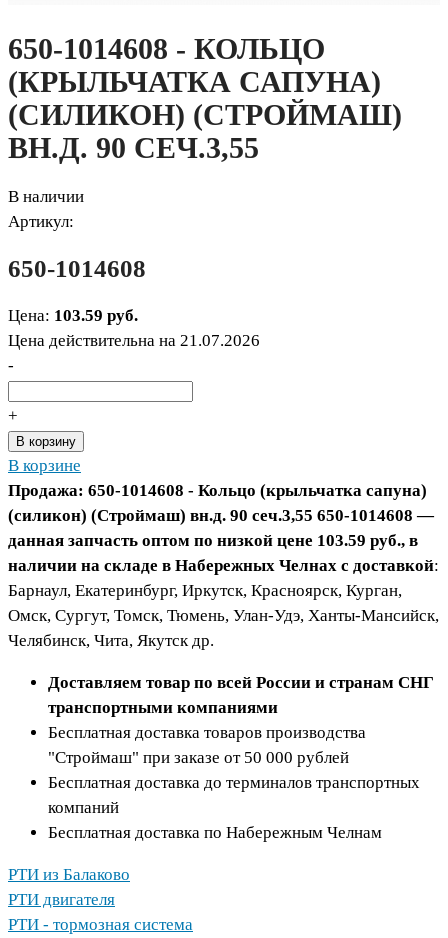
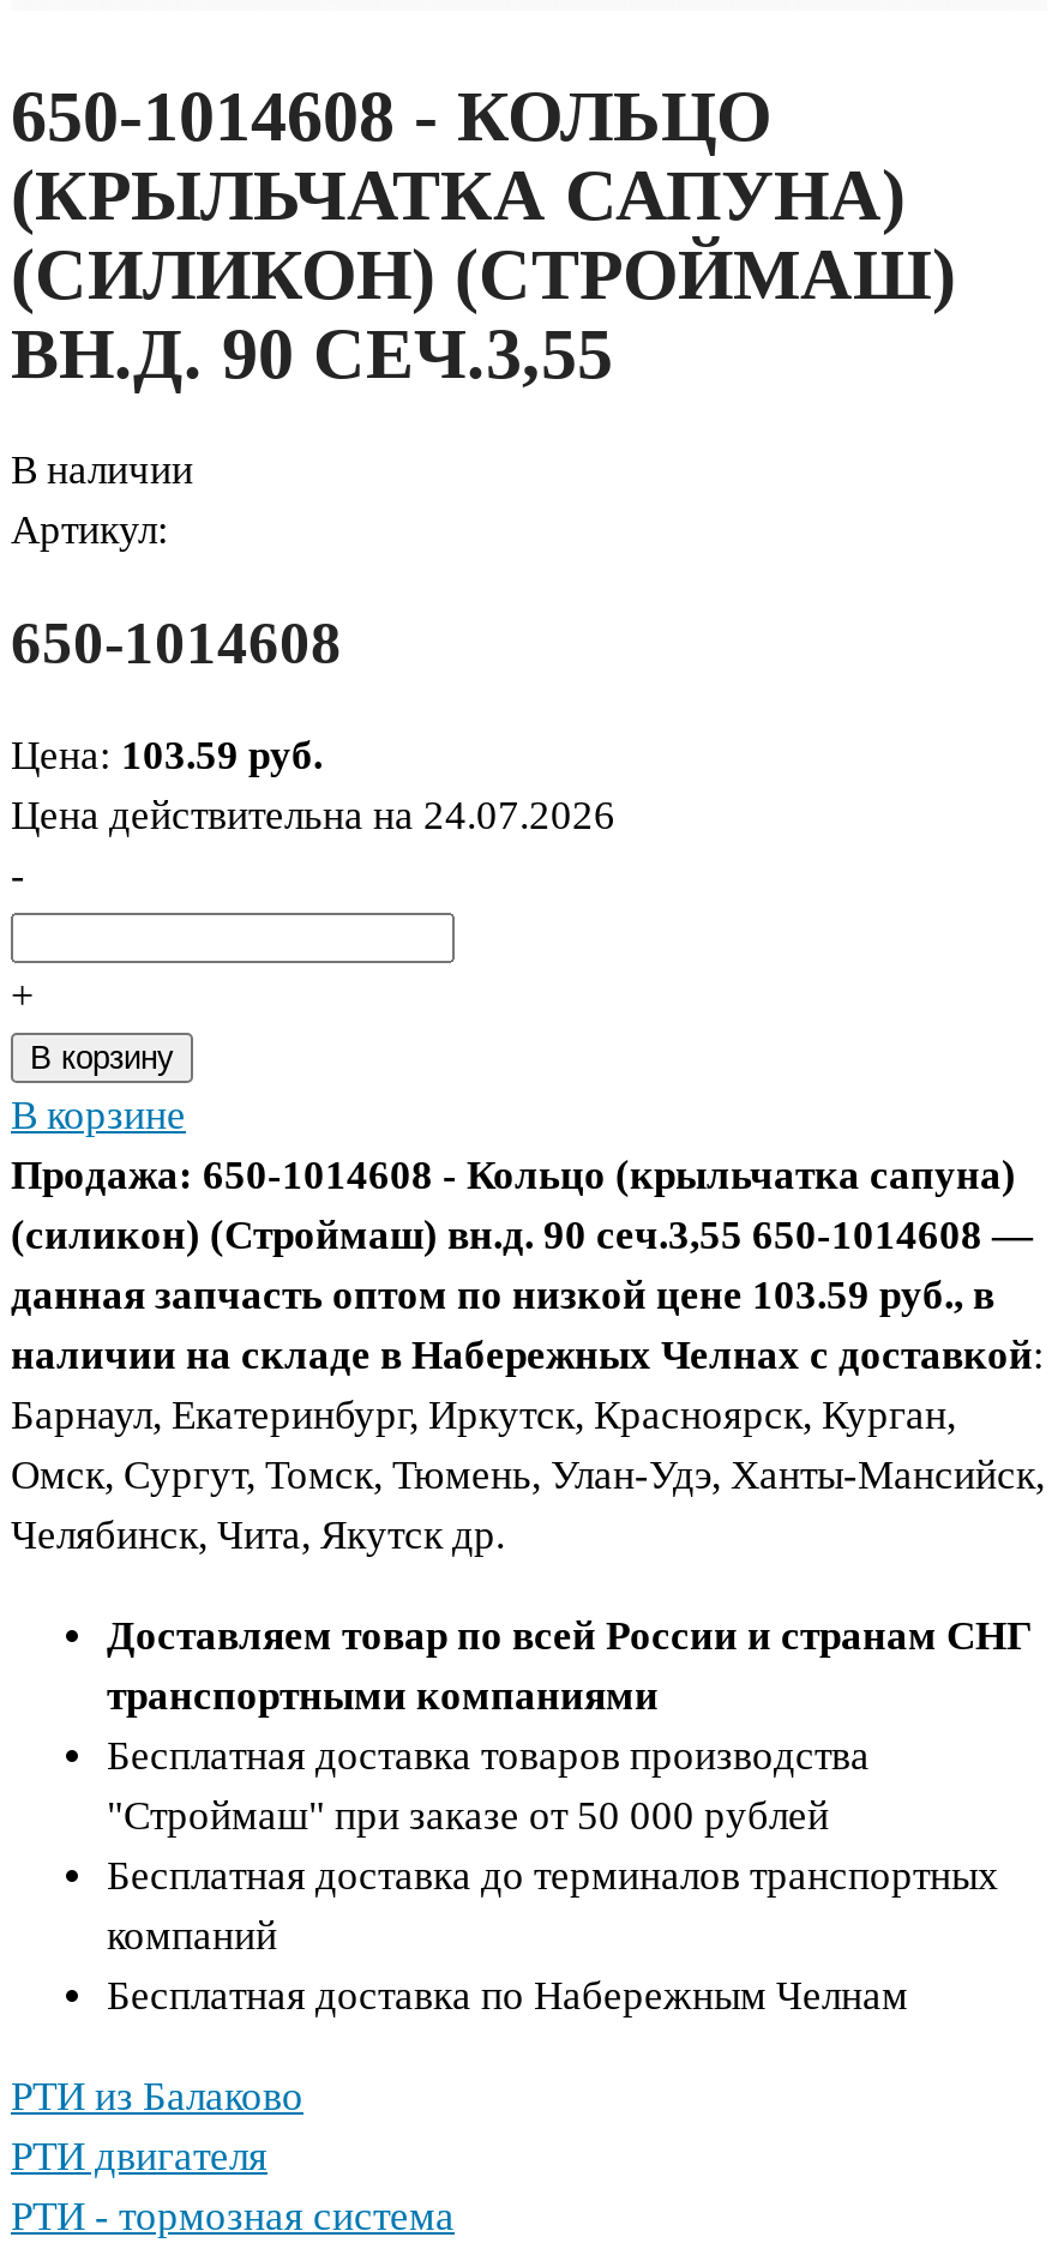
- Цена действительна на 21.07.2026
+ Цена действительна на 24.07.2026
